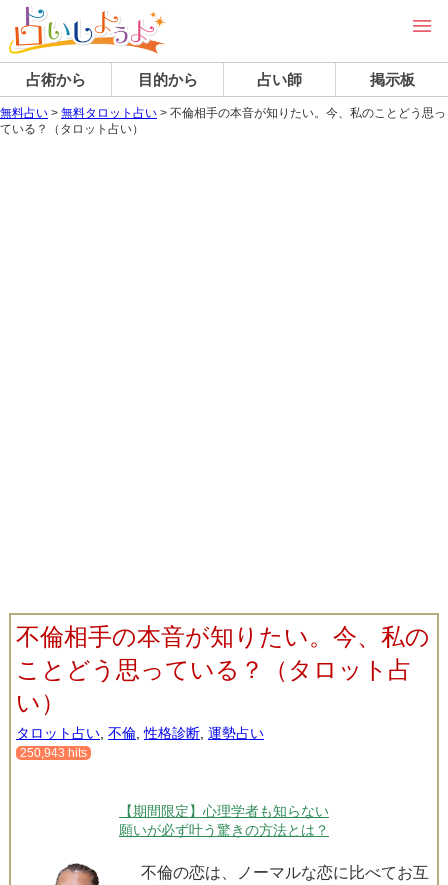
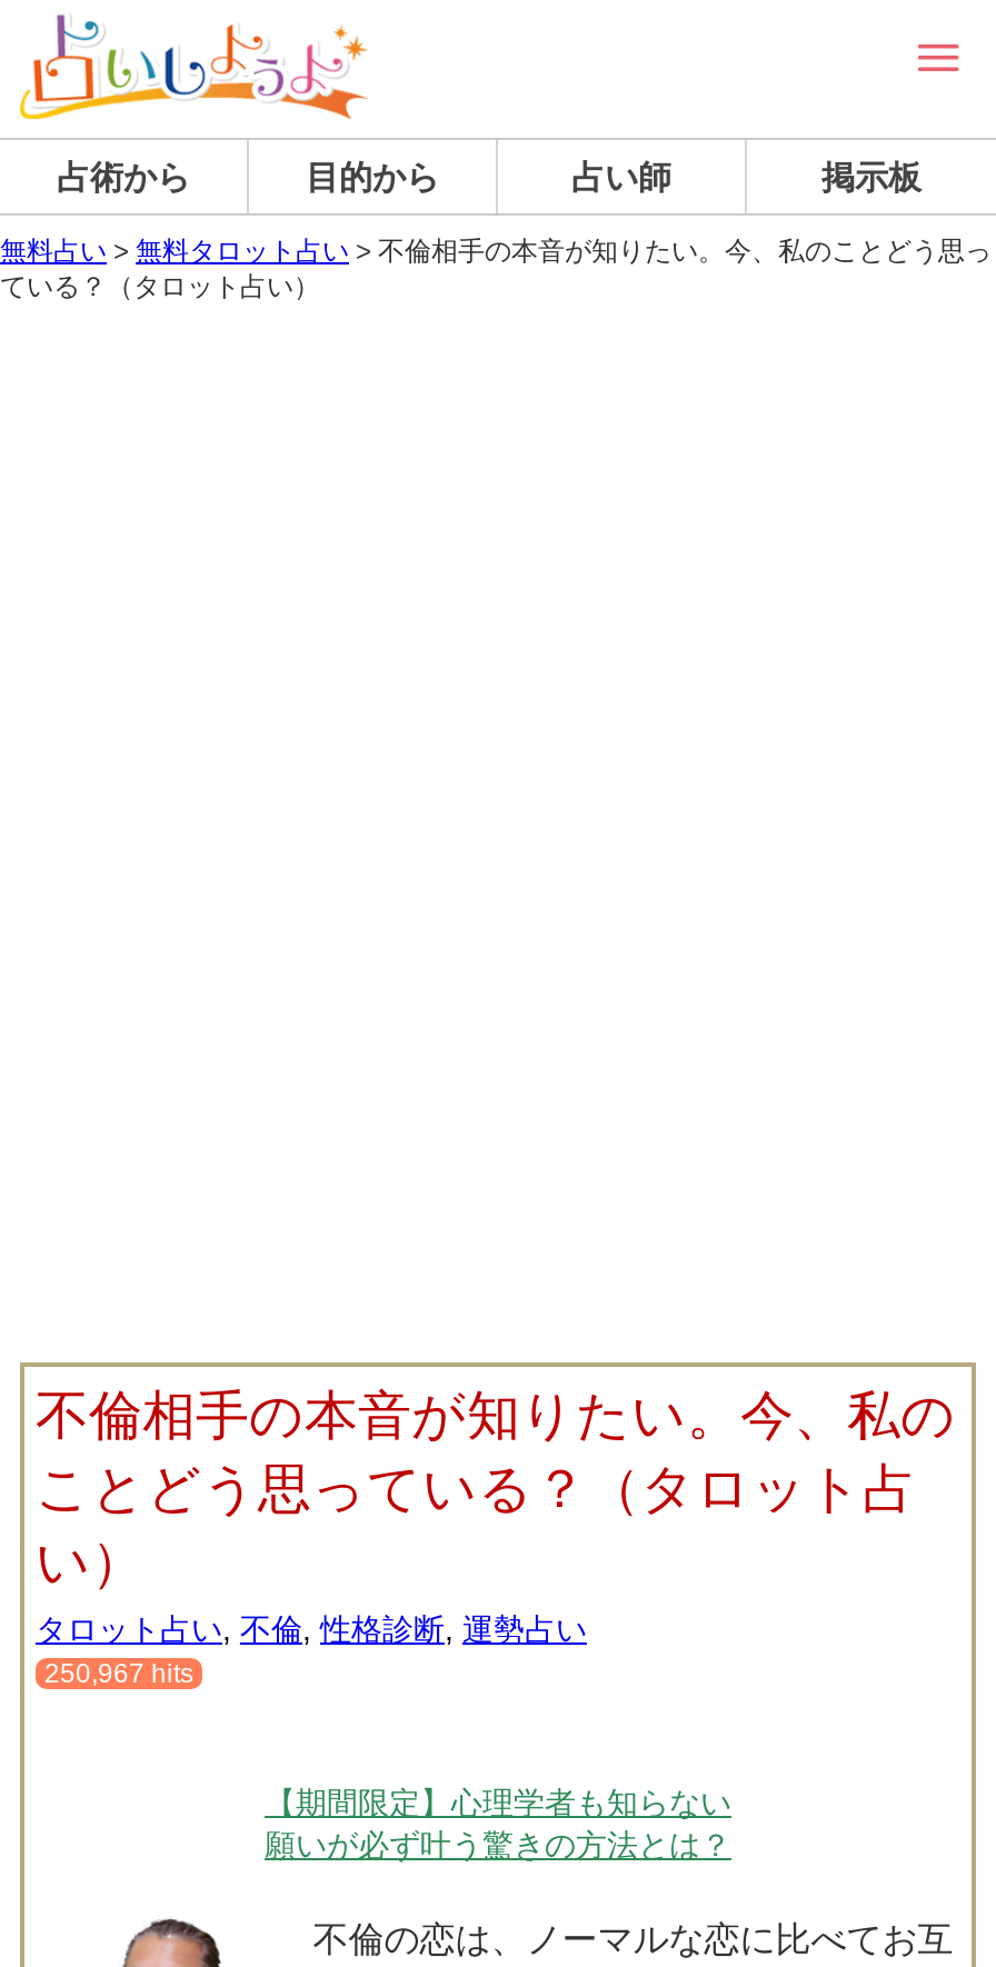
- 250,943 hits
+ 250,967 hits
